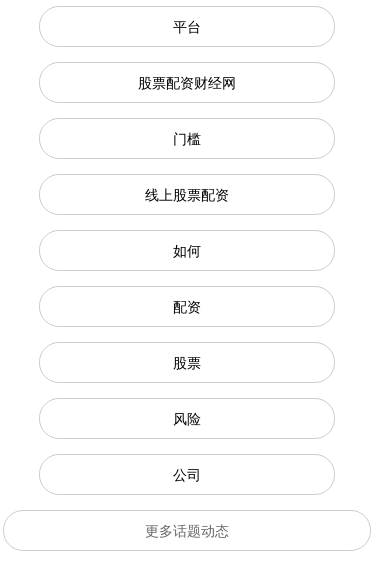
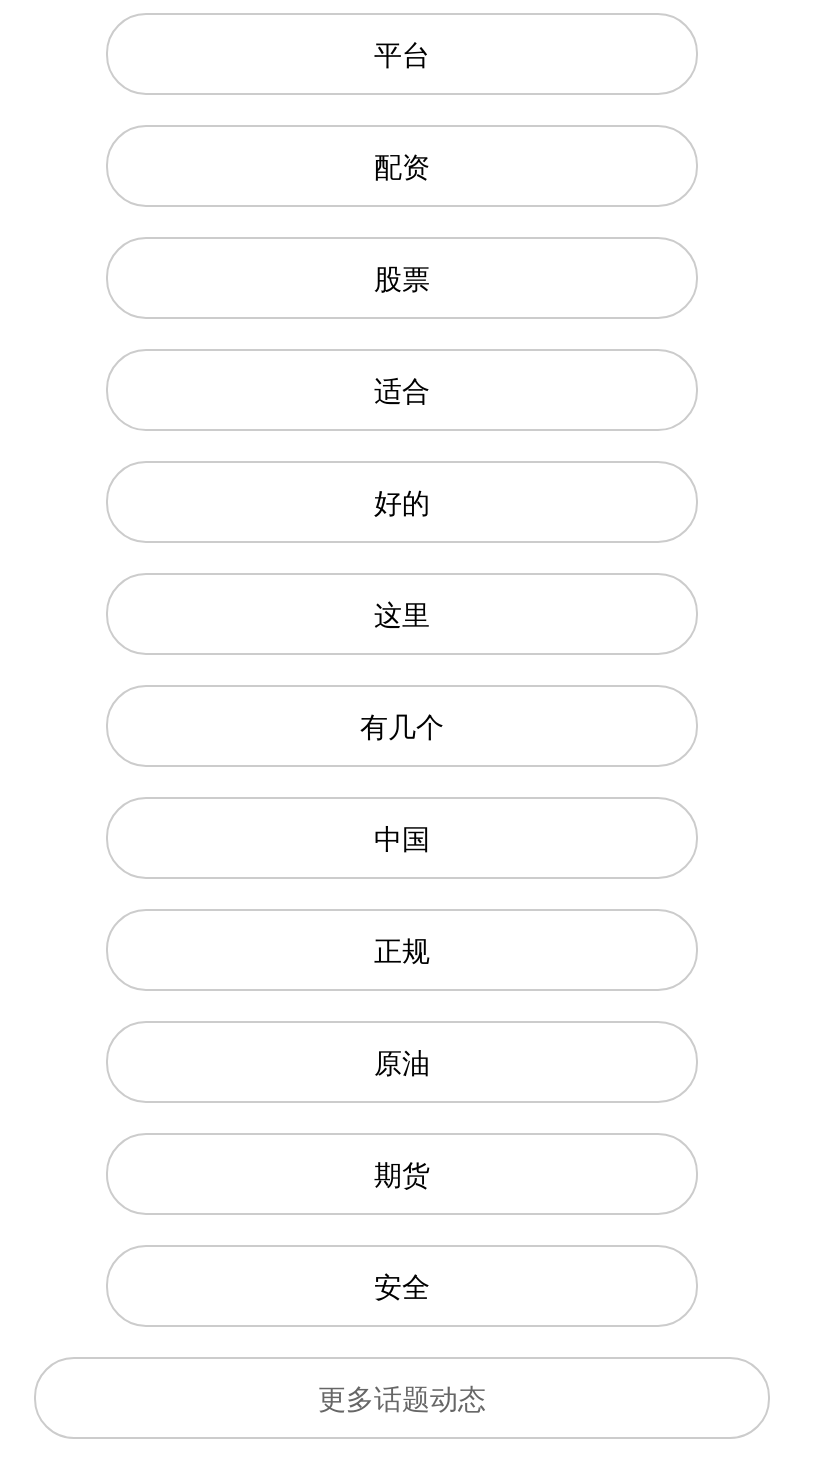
- 股票配资财经网
- 门槛
- 线上股票配资
- 如何

moved up: 配资 | 股票

- 风险
- 公司
+ 适合
+ 好的
+ 这里
+ 有几个
+ 中国
+ 正规
+ 原油
+ 期货
+ 安全
